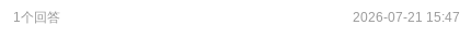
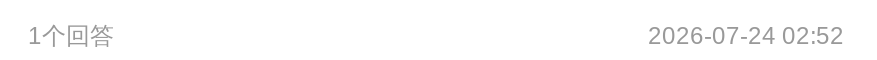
- 2026-07-21 15:47
+ 2026-07-24 02:52
